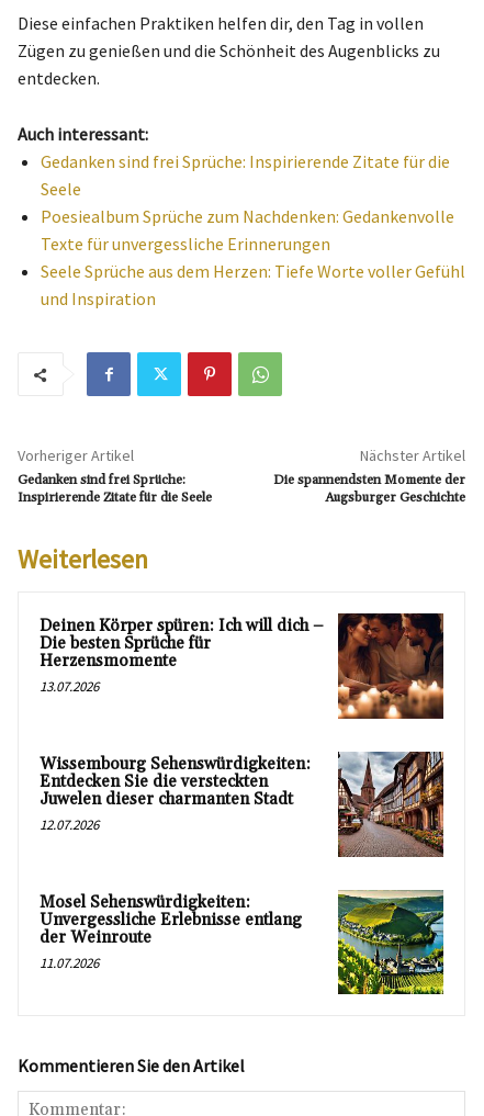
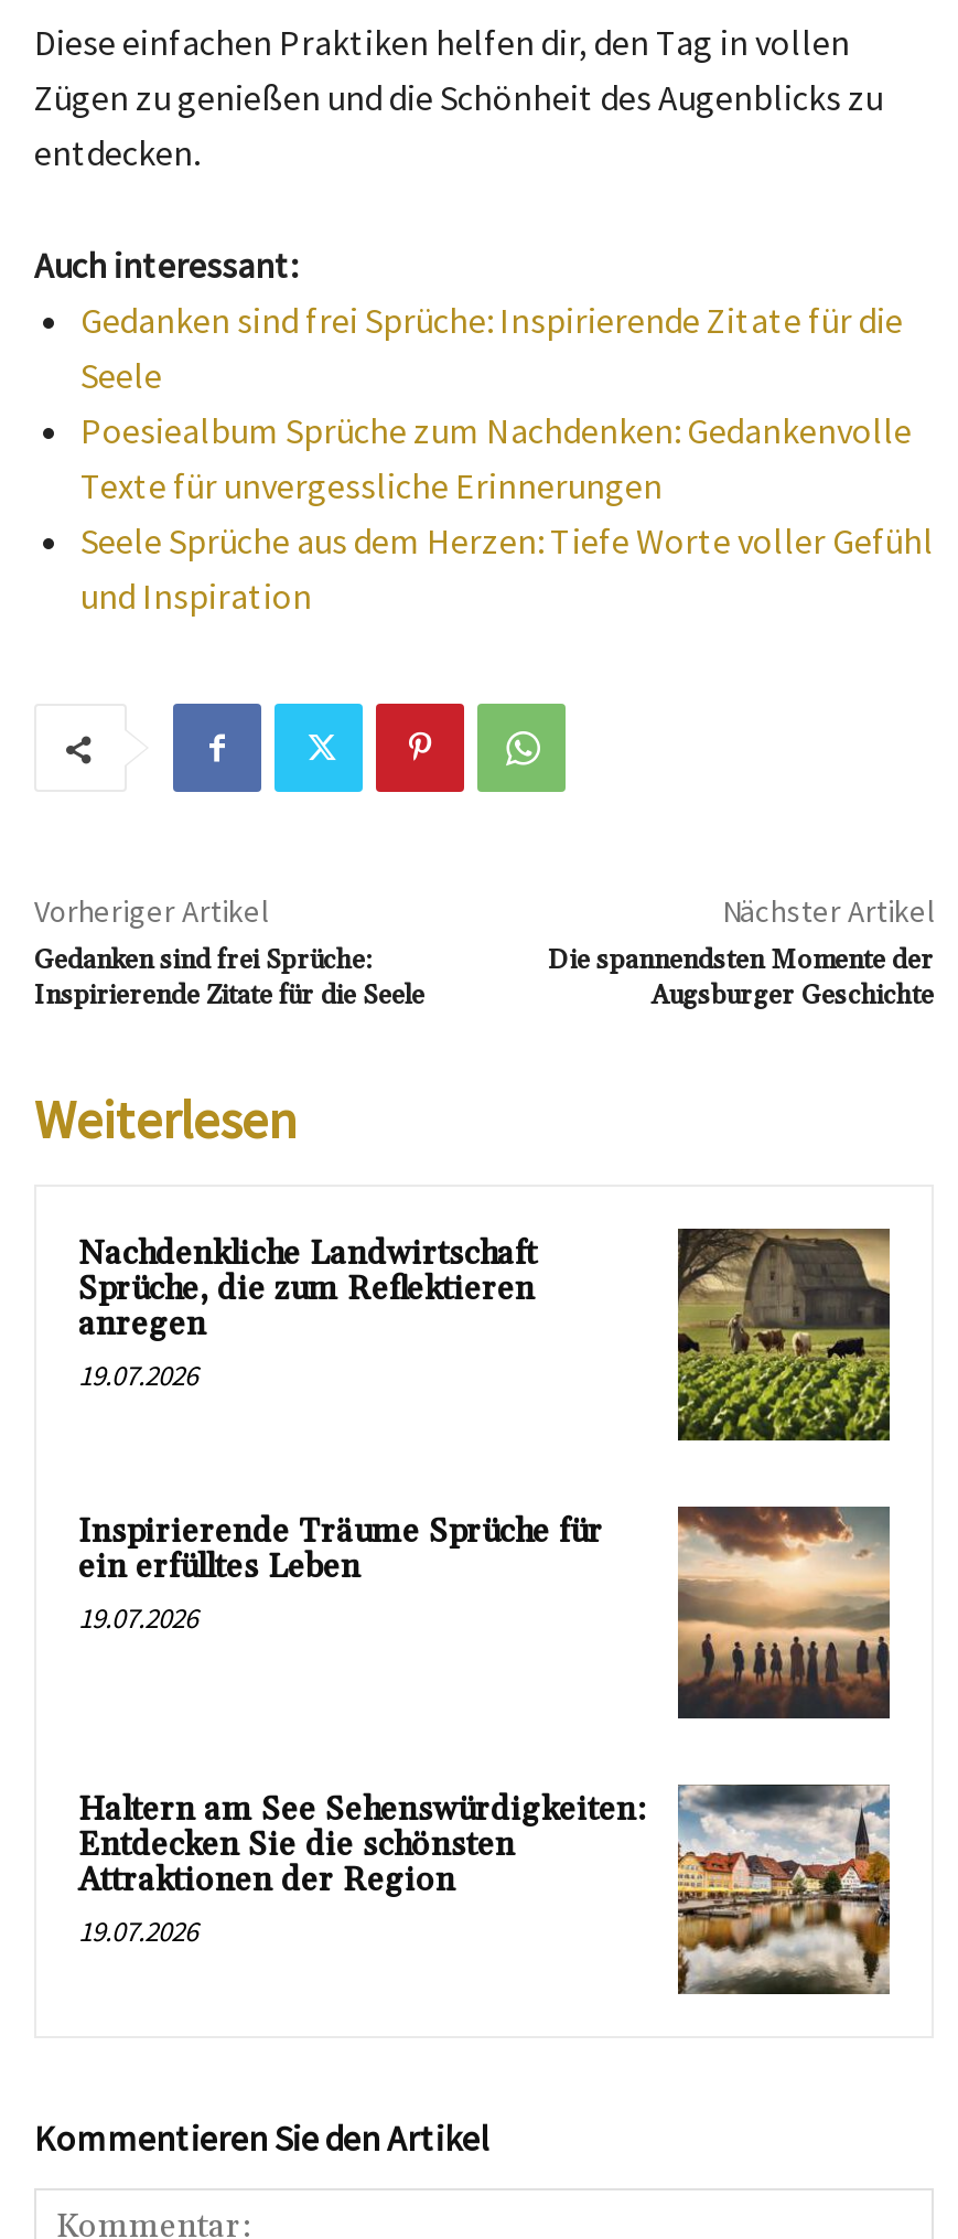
- Deinen Körper spüren: Ich will dich –
- Die besten Sprüche für
- Herzensmomente
- 13.07.2026
+ Nachdenkliche Landwirtschaft
+ Sprüche, die zum Reflektieren
+ anregen
+ 19.07.2026

- [image]
+ [image]

- [image]
- Wissembourg Sehenswürdigkeiten:
- Entdecken Sie die versteckten
- Juwelen dieser charmanten Stadt
- 12.07.2026
+ [image]
+ Inspirierende Träume Sprüche für
+ ein erfülltes Leben
+ 19.07.2026

- [image]
- Mosel Sehenswürdigkeiten:
- Unvergessliche Erlebnisse entlang
- der Weinroute
- 11.07.2026
+ [image]
+ Haltern am See Sehenswürdigkeiten:
+ Entdecken Sie die schönsten
+ Attraktionen der Region
+ 19.07.2026
